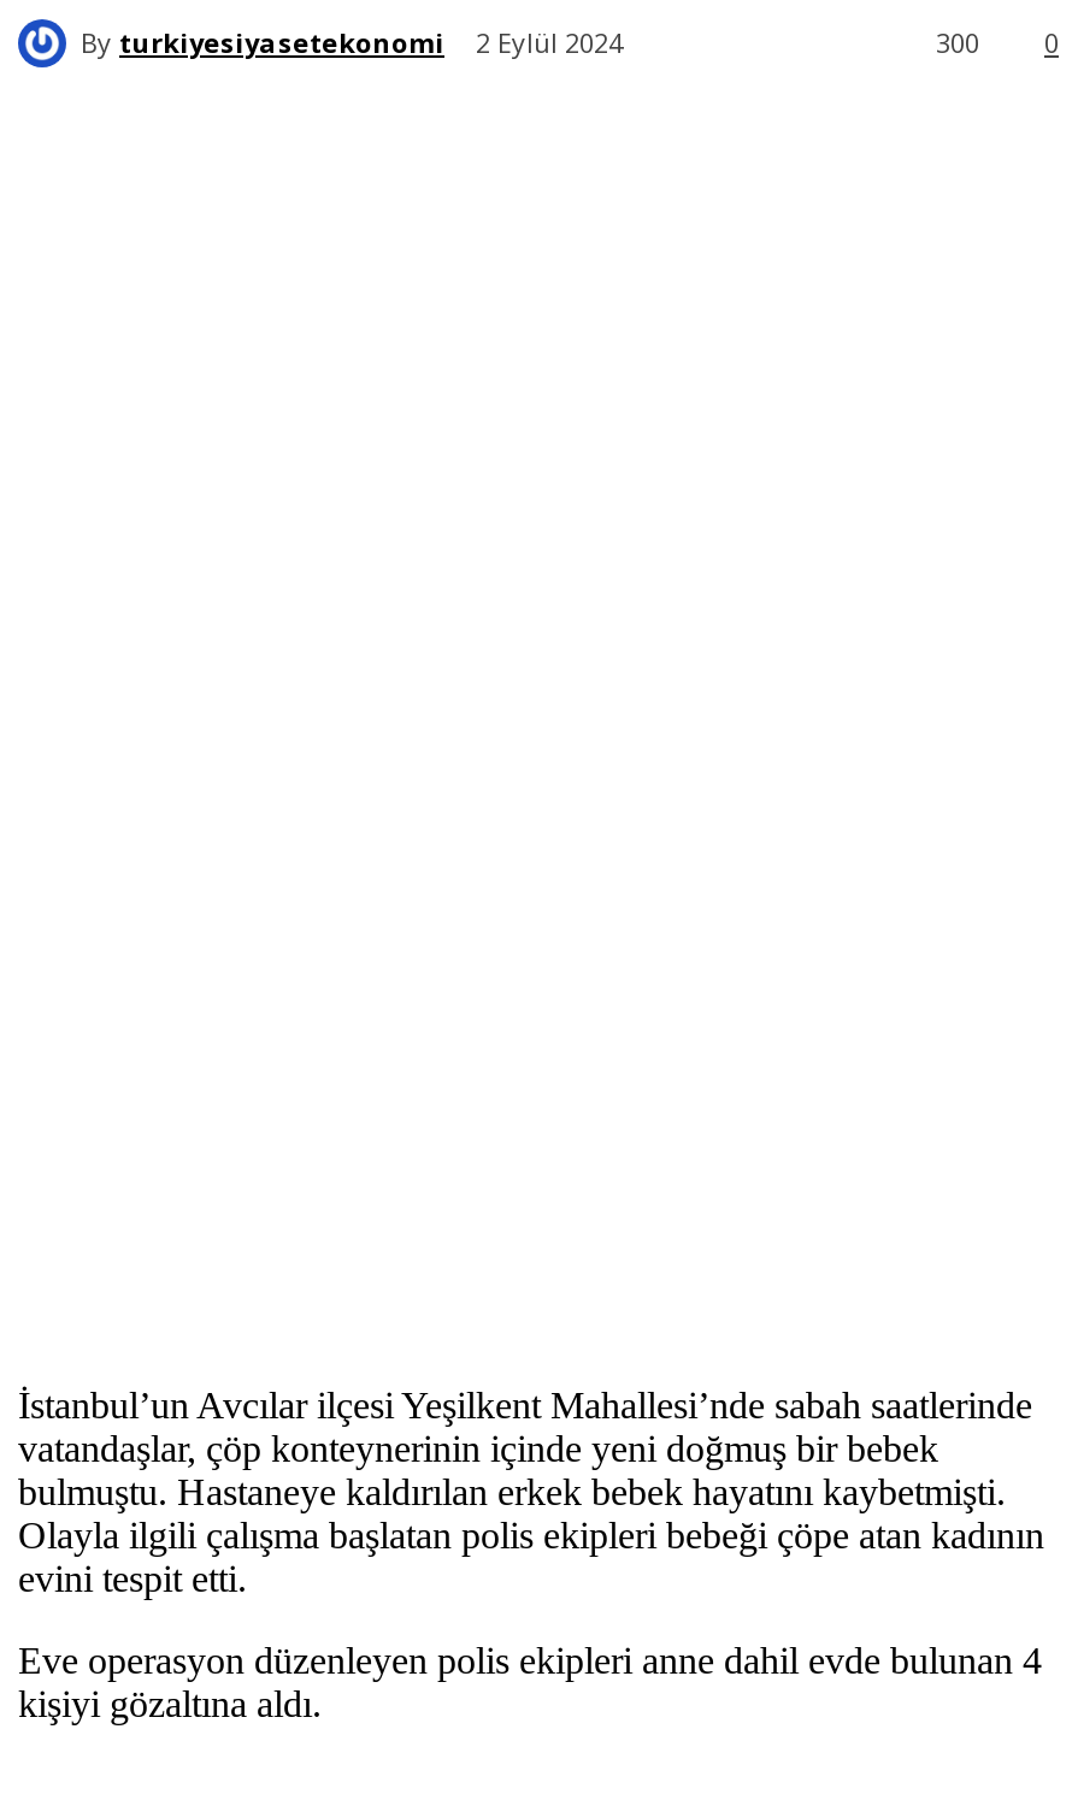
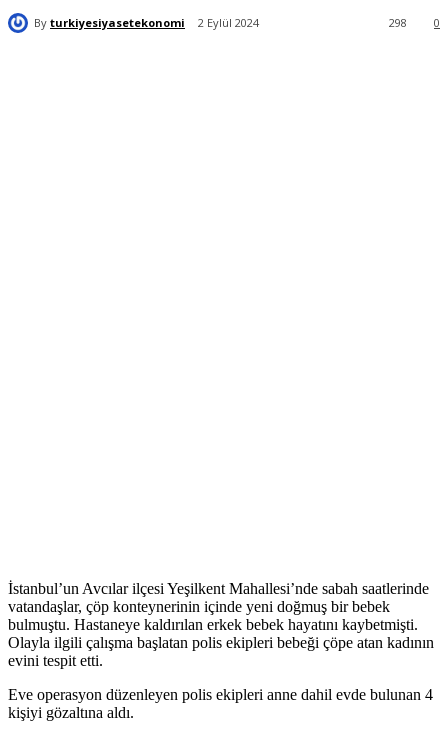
- 300 0
+ 298 0
